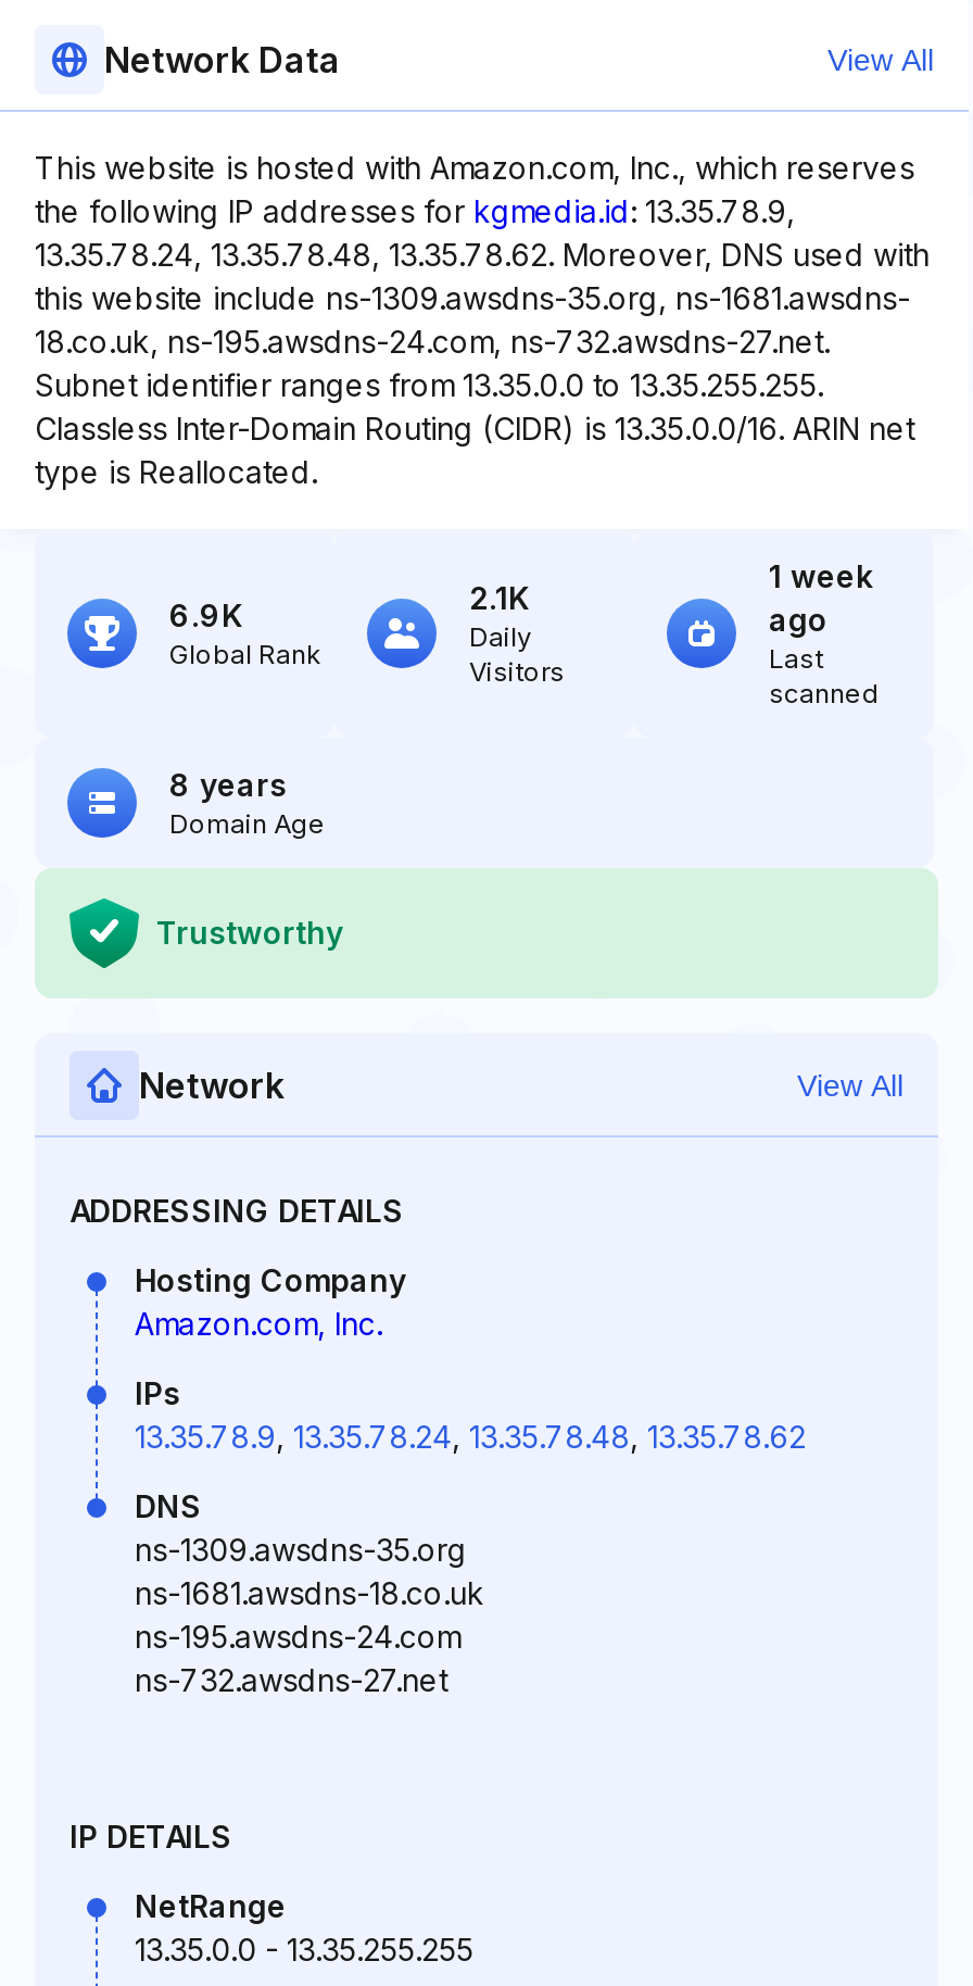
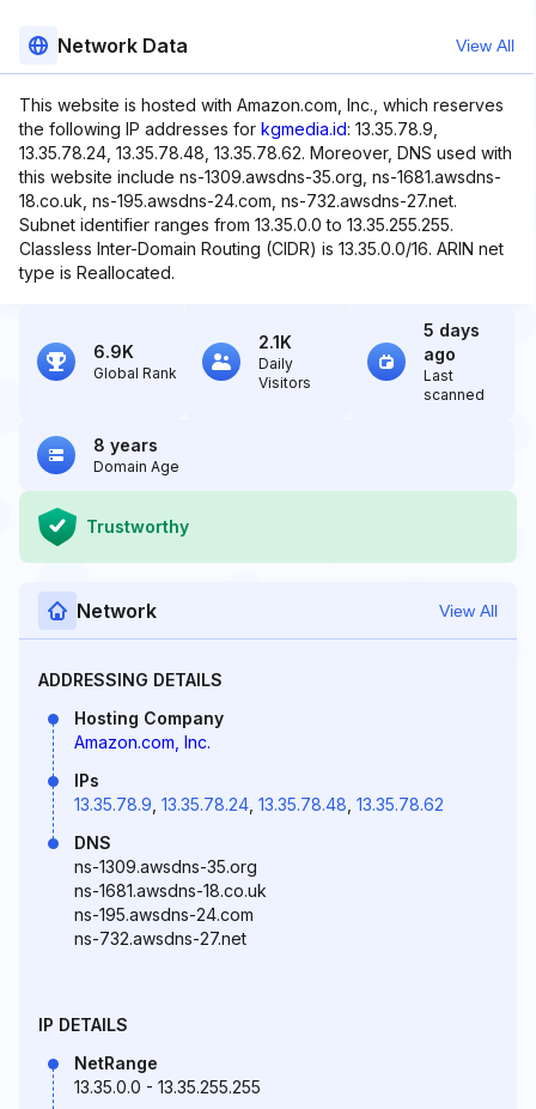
- 1 week
+ 5 days
